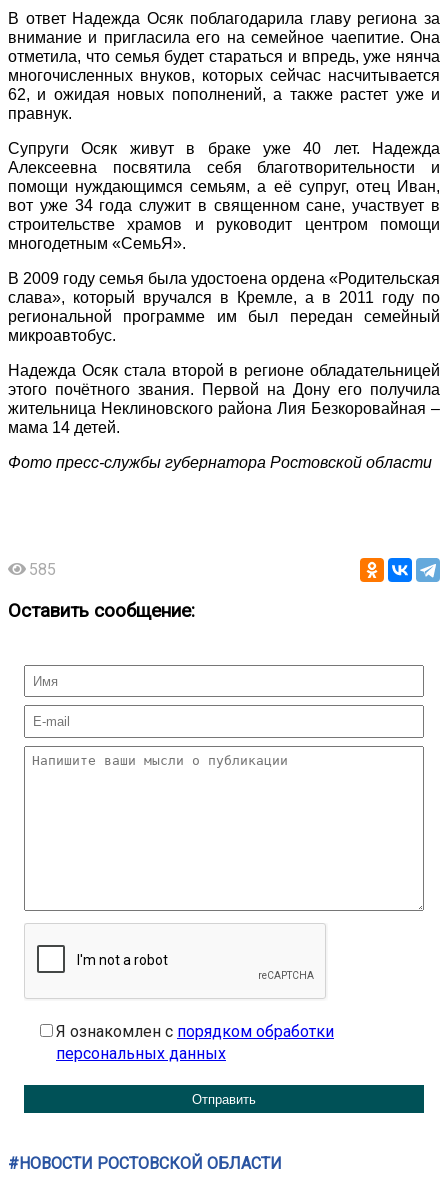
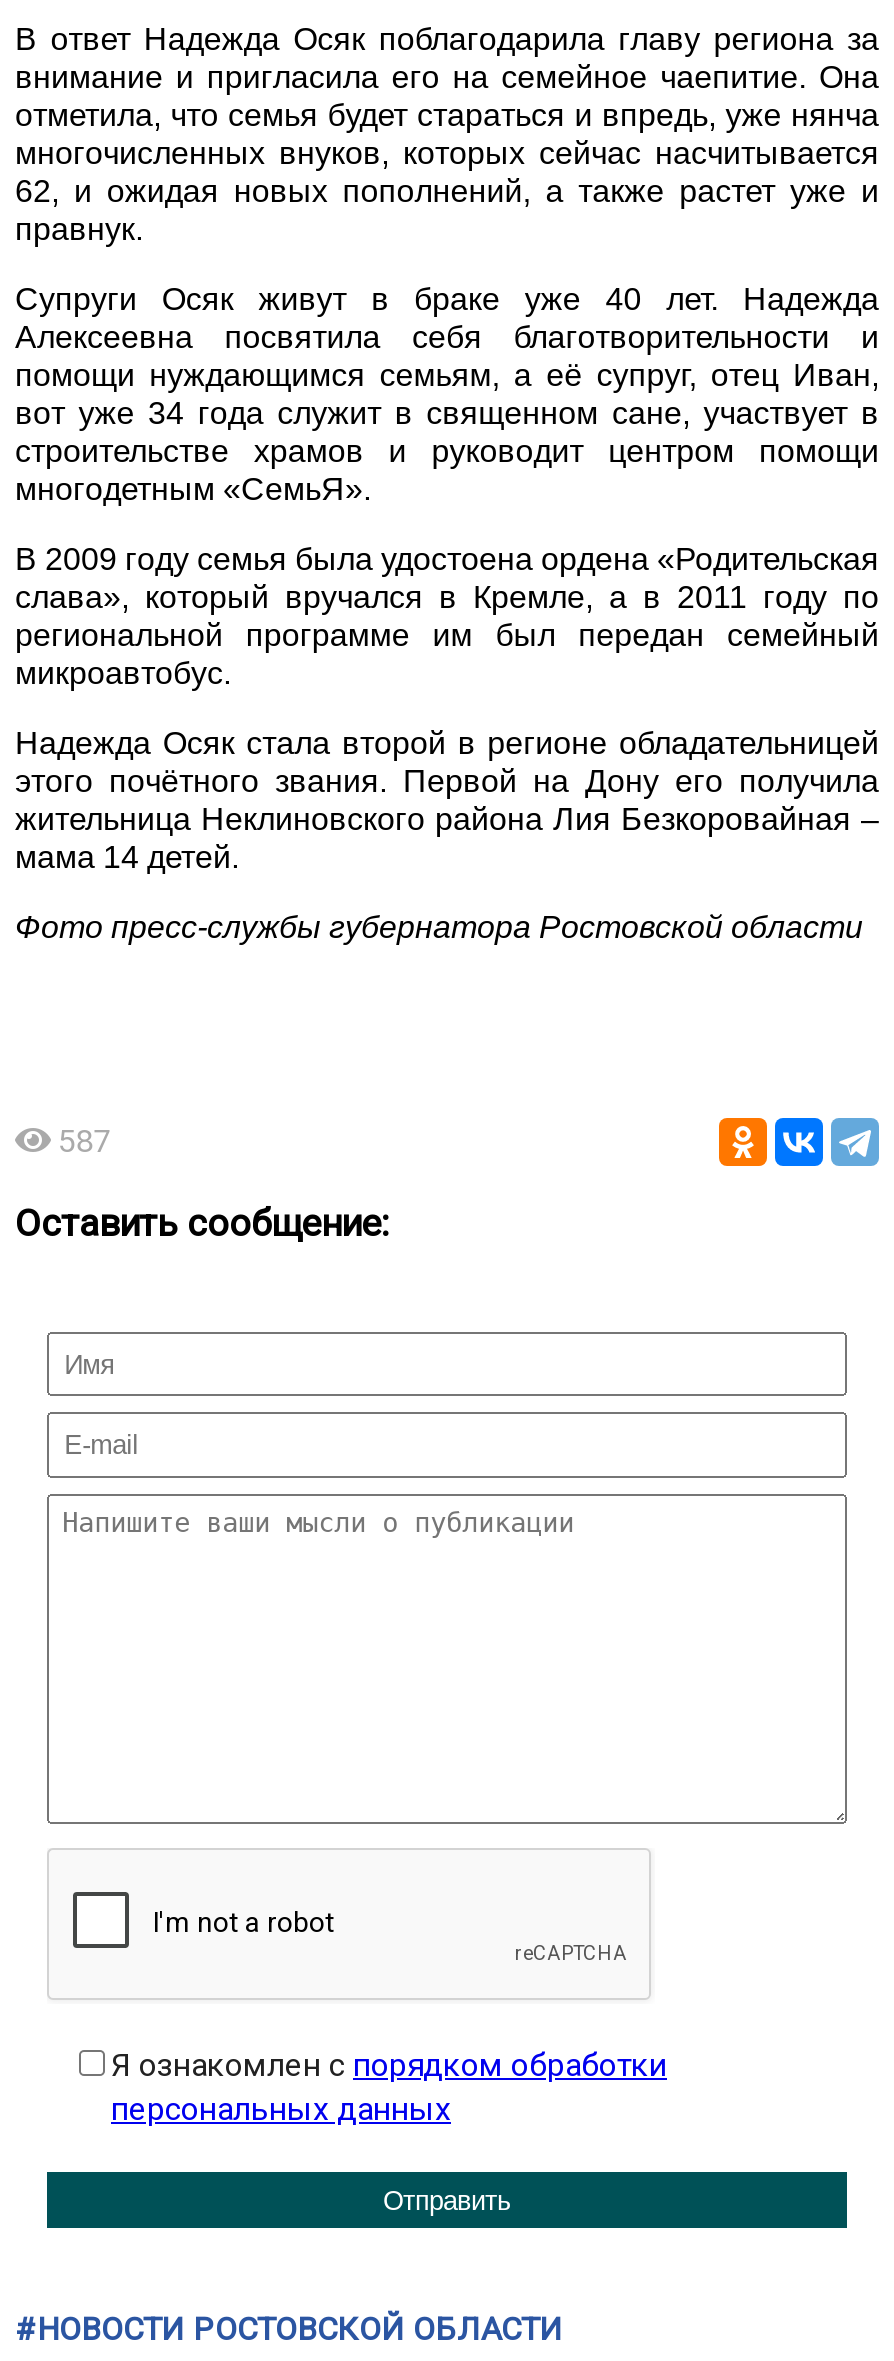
- 585
+ 587
